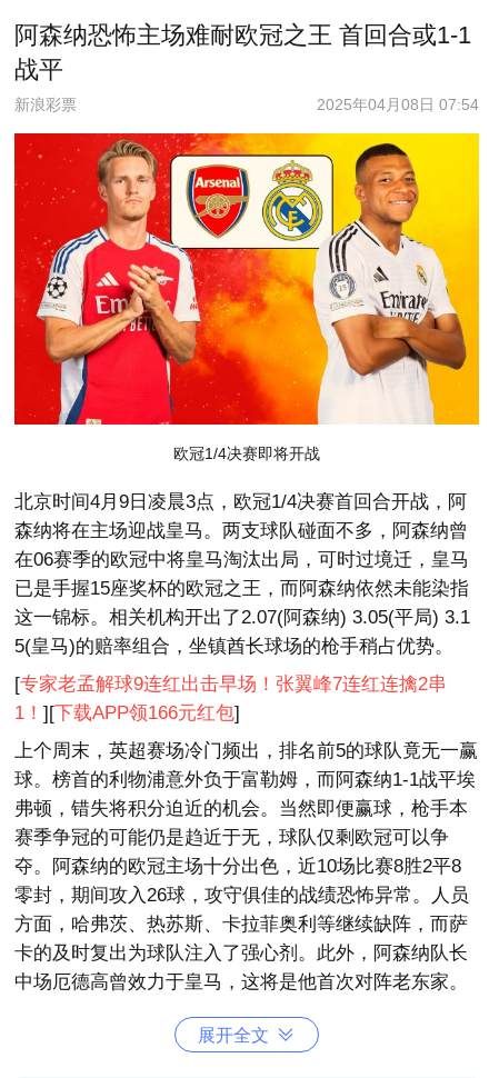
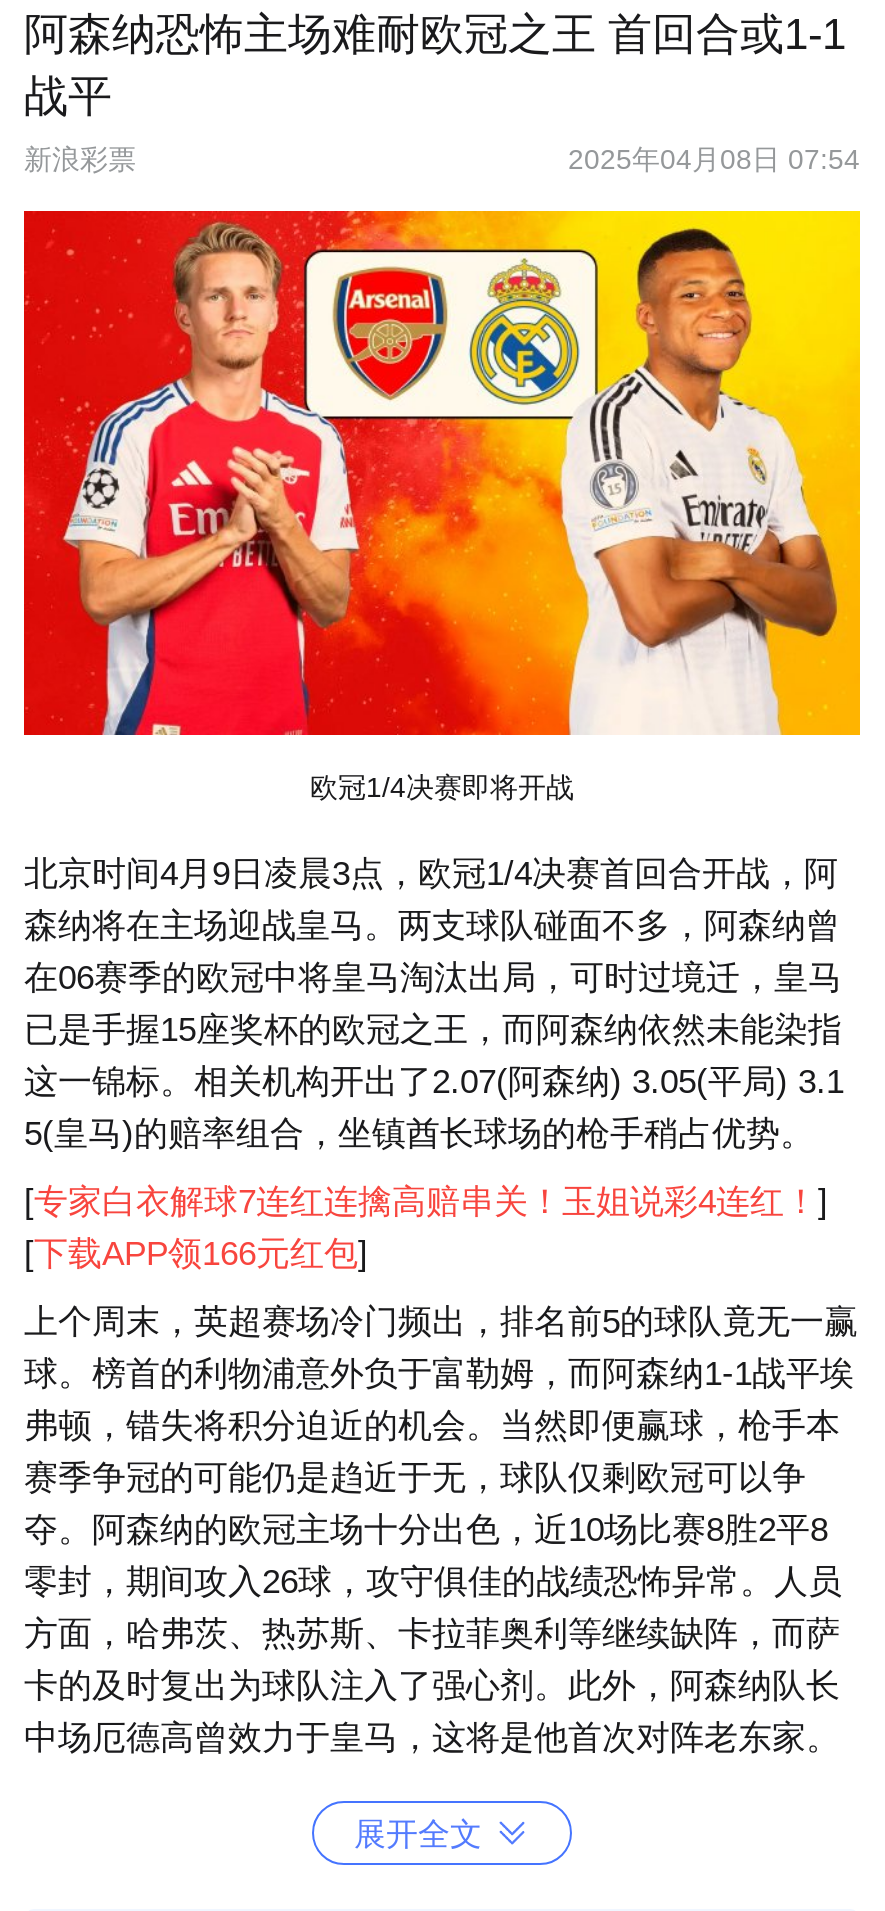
- [专家老孟解球9连红出击早场！张翼峰7连红连擒2串
- 1！][下载APP领166元红包]
+ [专家白衣解球7连红连擒高赔串关！玉姐说彩4连红！]
+ [下载APP领166元红包]
